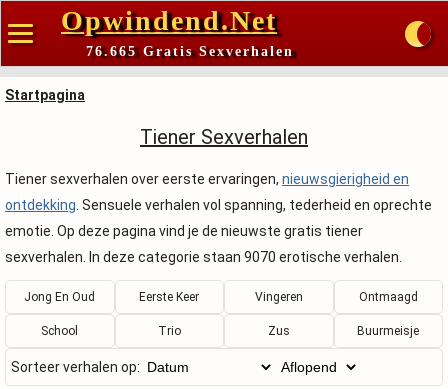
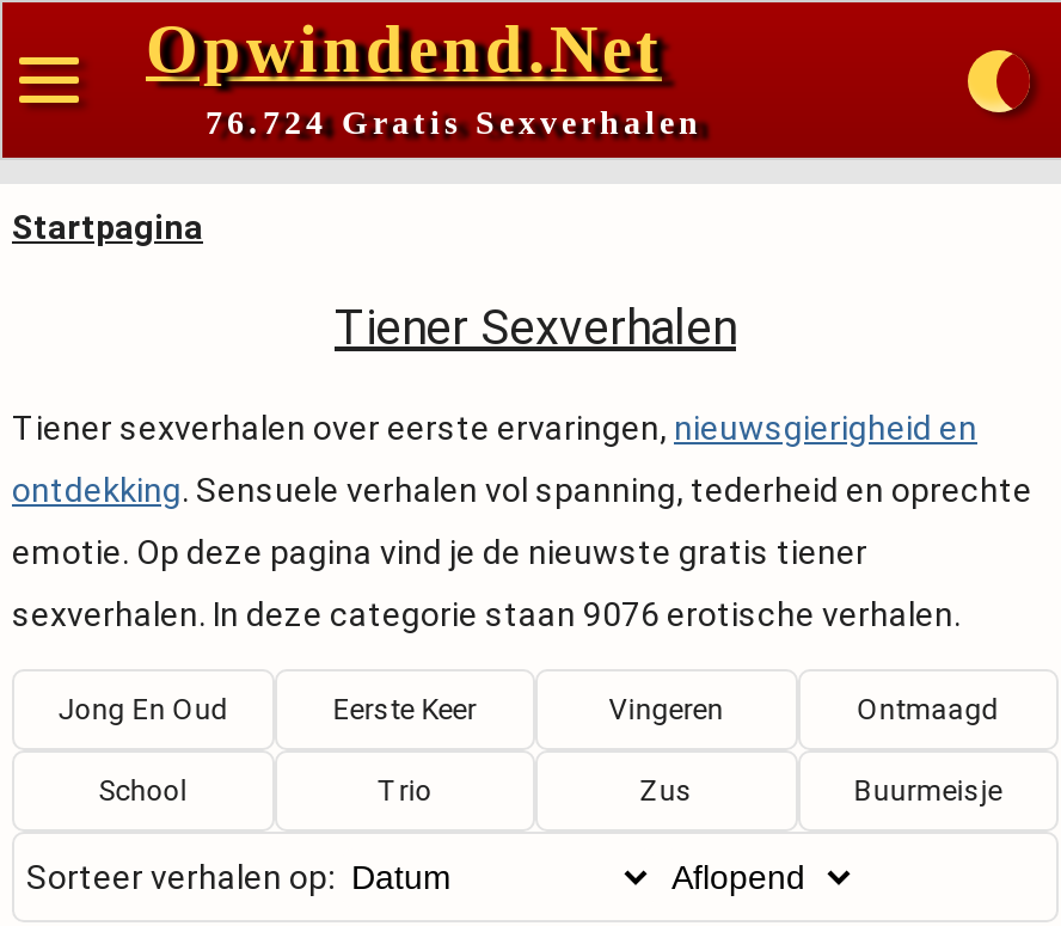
- 76.665 Gratis Sexverhalen
+ 76.724 Gratis Sexverhalen

- sexverhalen. In deze categorie staan 9070 erotische verhalen.
+ sexverhalen. In deze categorie staan 9076 erotische verhalen.
